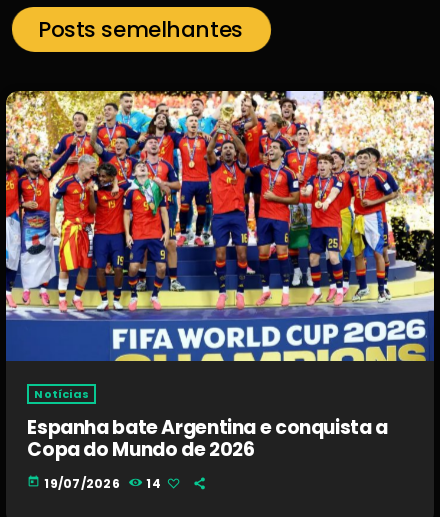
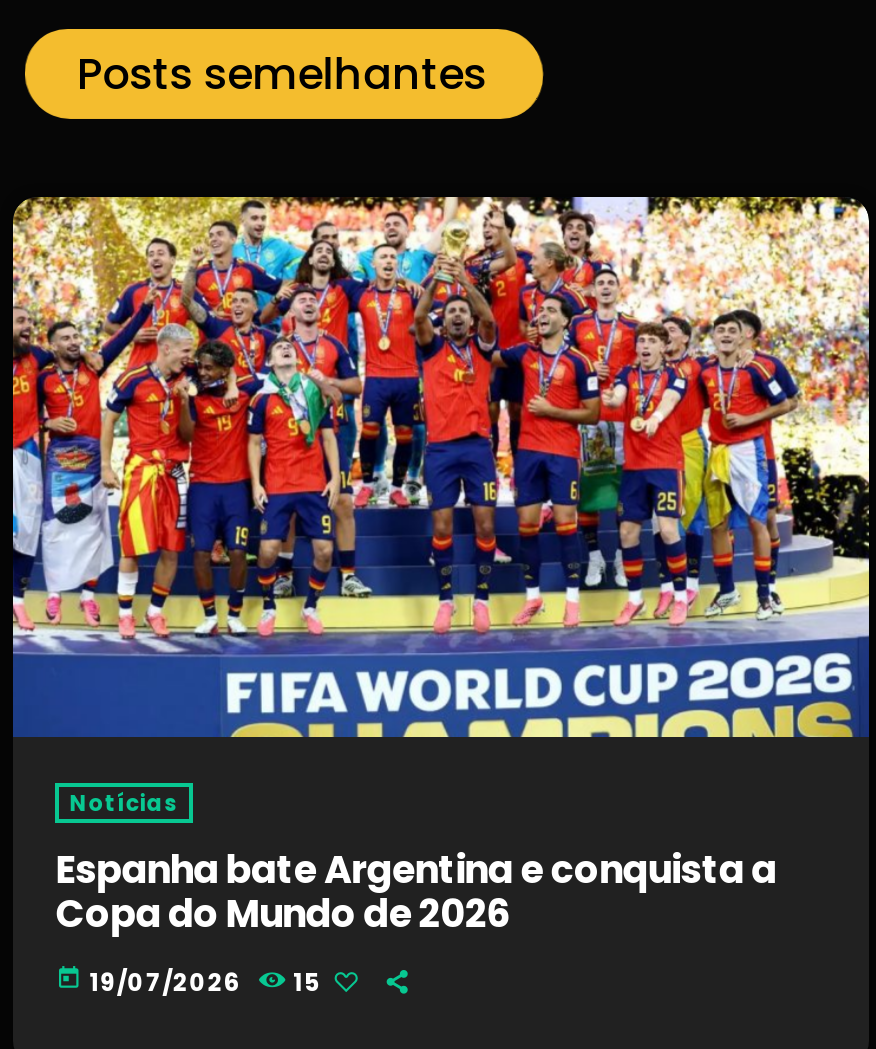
- 14
+ 15
